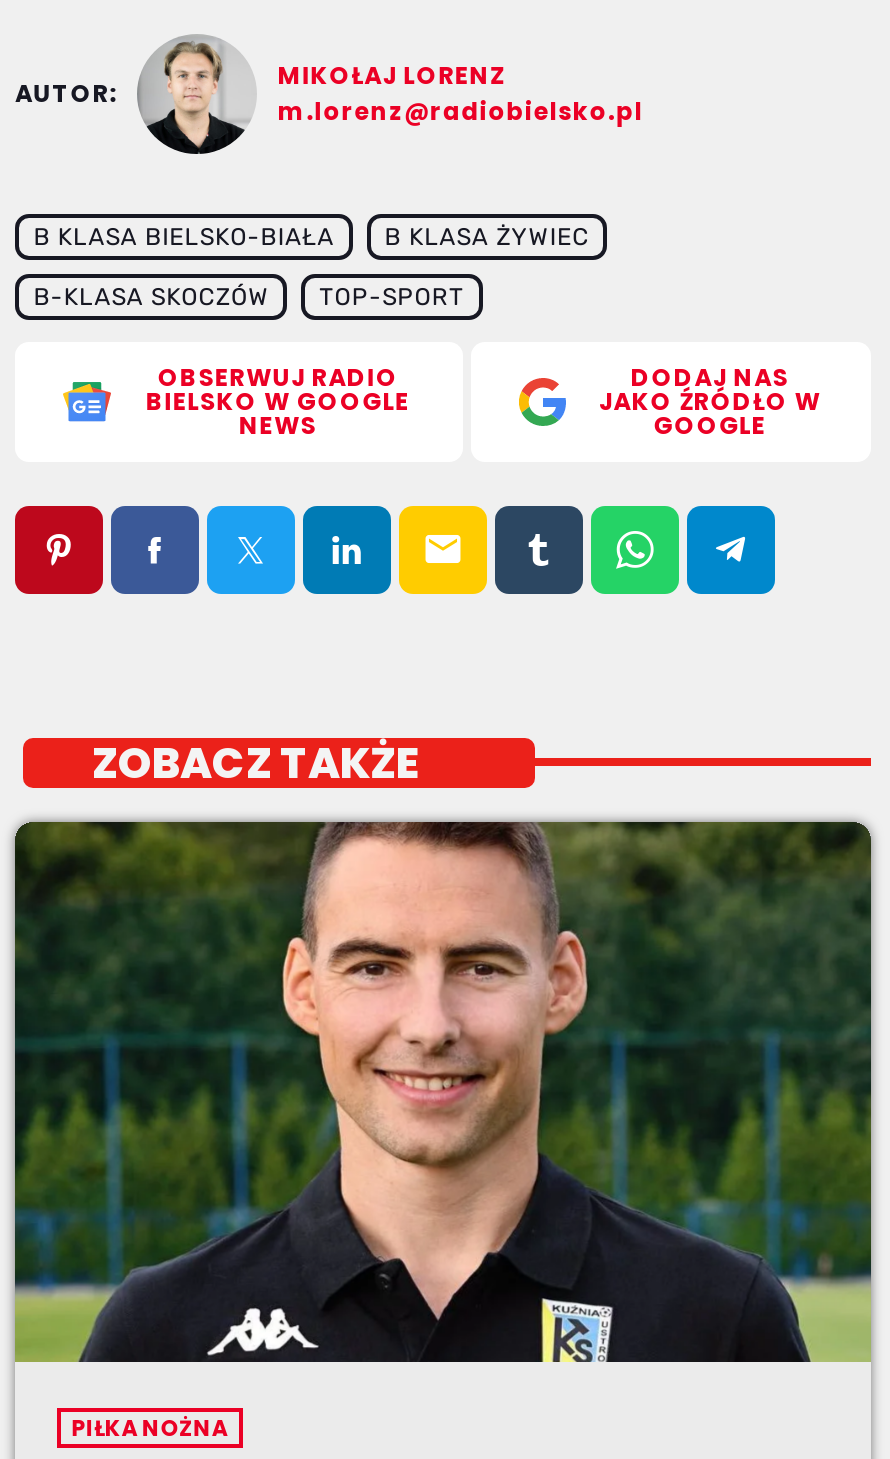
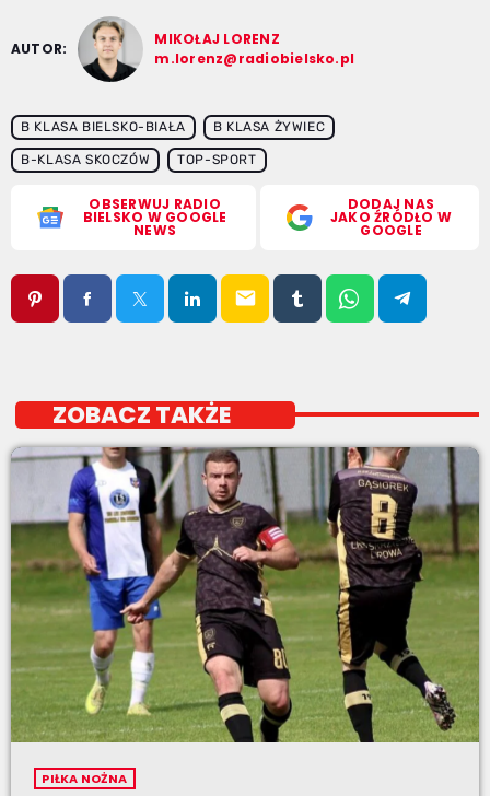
- [image]
+ [image]
